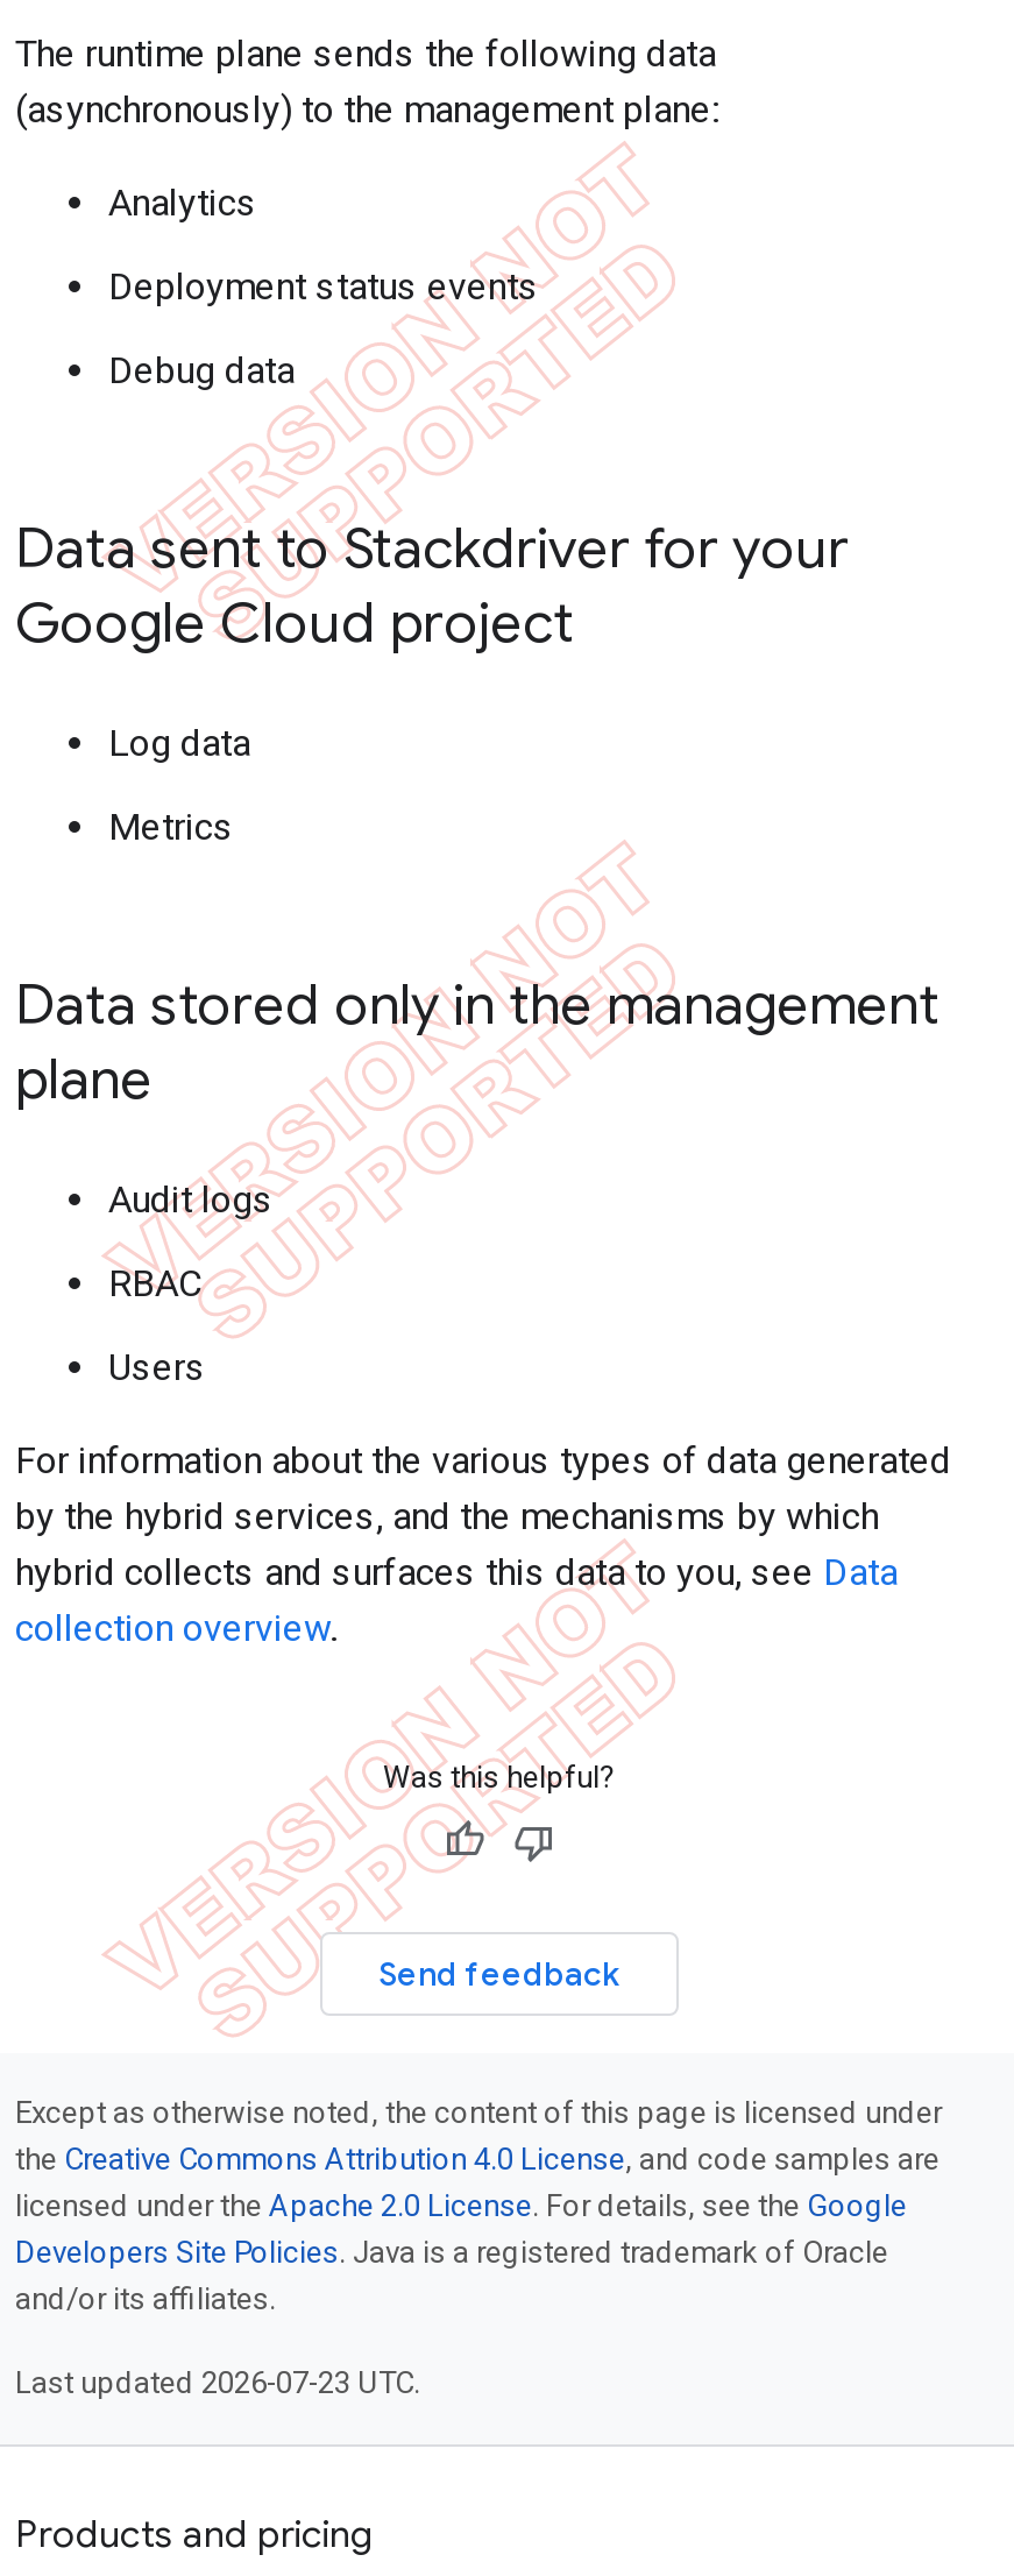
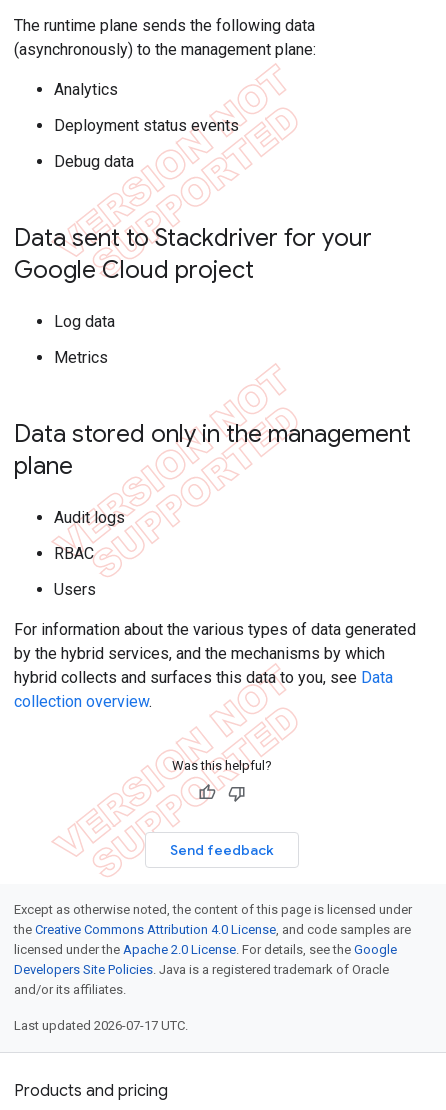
- Last updated 2026-07-23 UTC.
+ Last updated 2026-07-17 UTC.
